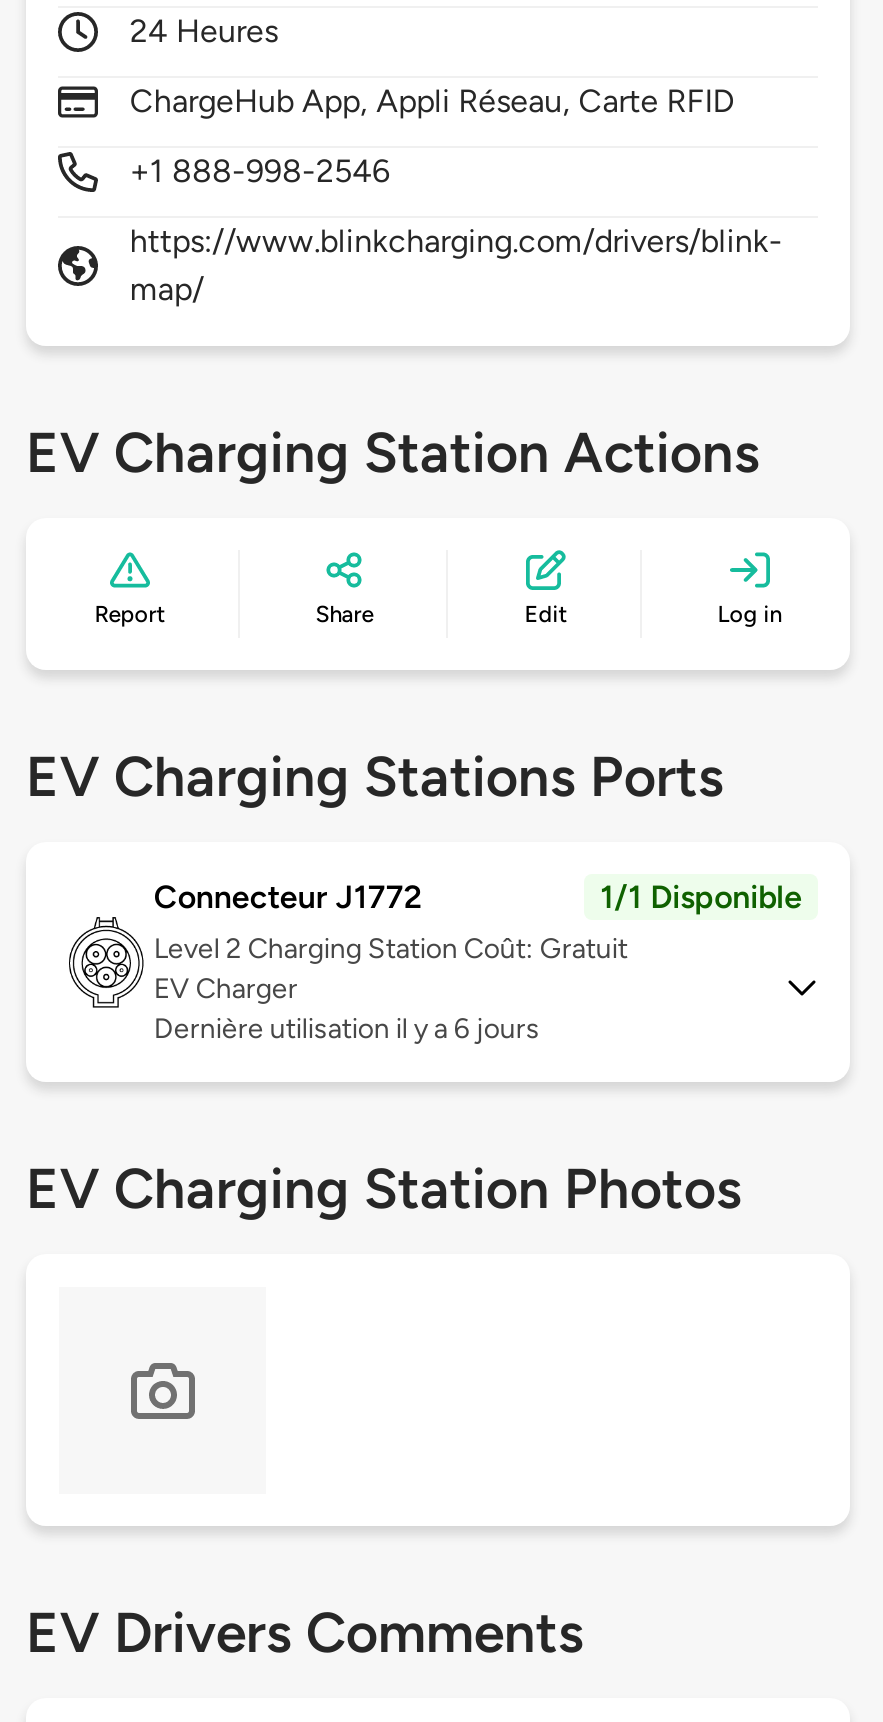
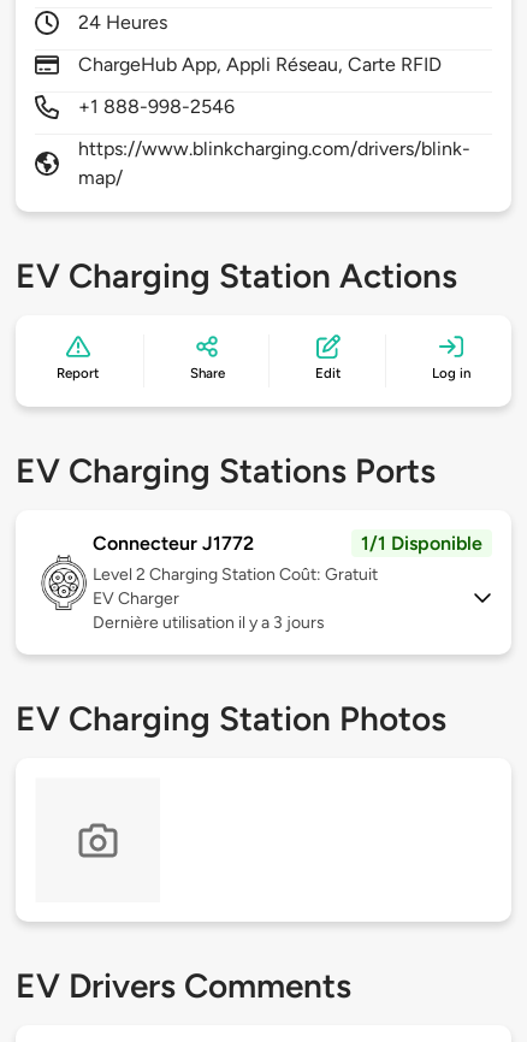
- Dernière utilisation il y a 6 jours
+ Dernière utilisation il y a 3 jours
